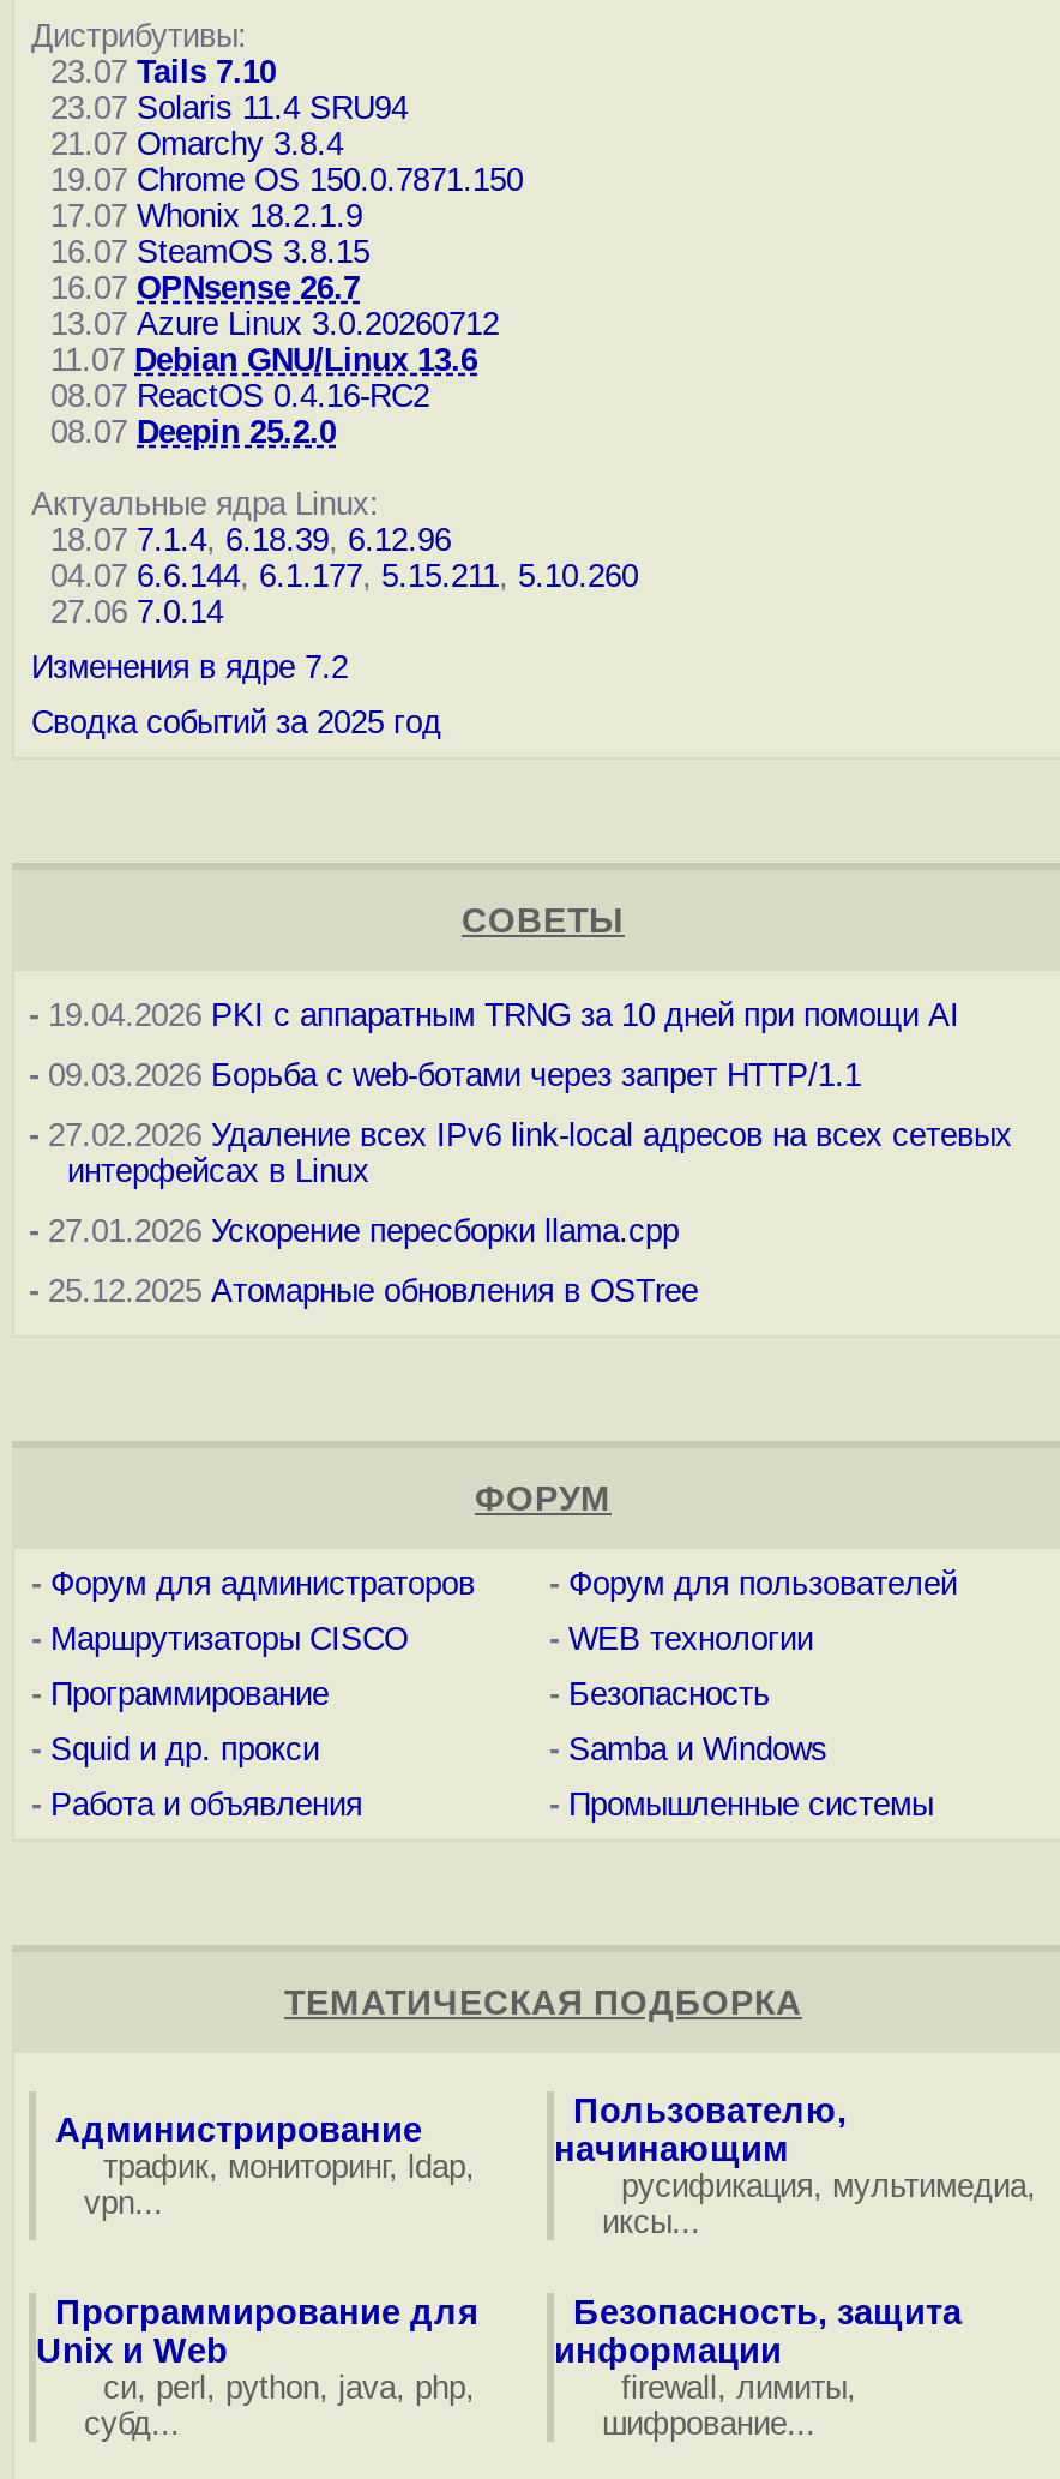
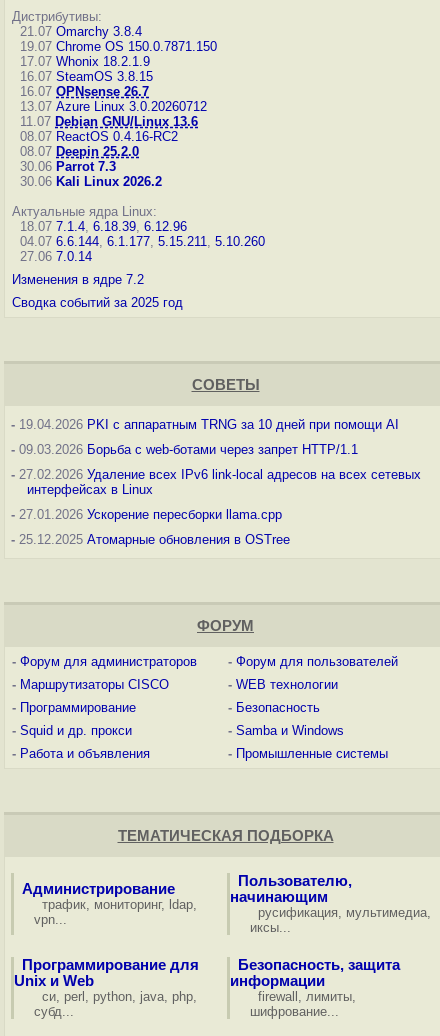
- 23.07 Tails 7.10
- 23.07 Solaris 11.4 SRU94

moved up: 21.07 Omarchy 3.8.4 | 19.07 Chrome OS 150.0.7871.150 | 17.07 Whonix 18.2.1.9 | ... | 08.07 ReactOS 0.4.16-RC2 | 08.07 Deepin 25.2.0

+ 30.06 Parrot 7.3
+ 30.06 Kali Linux 2026.2
